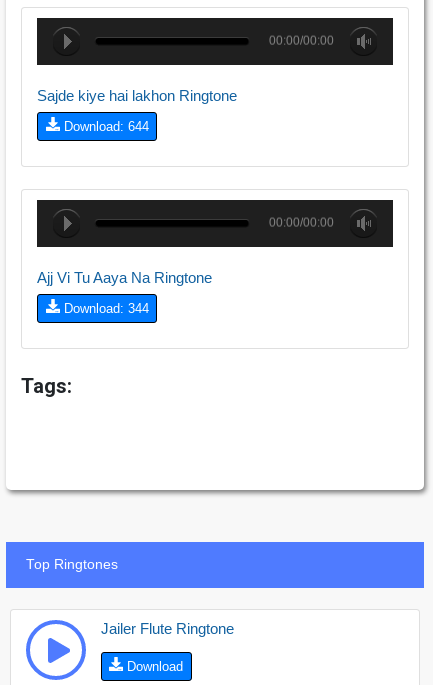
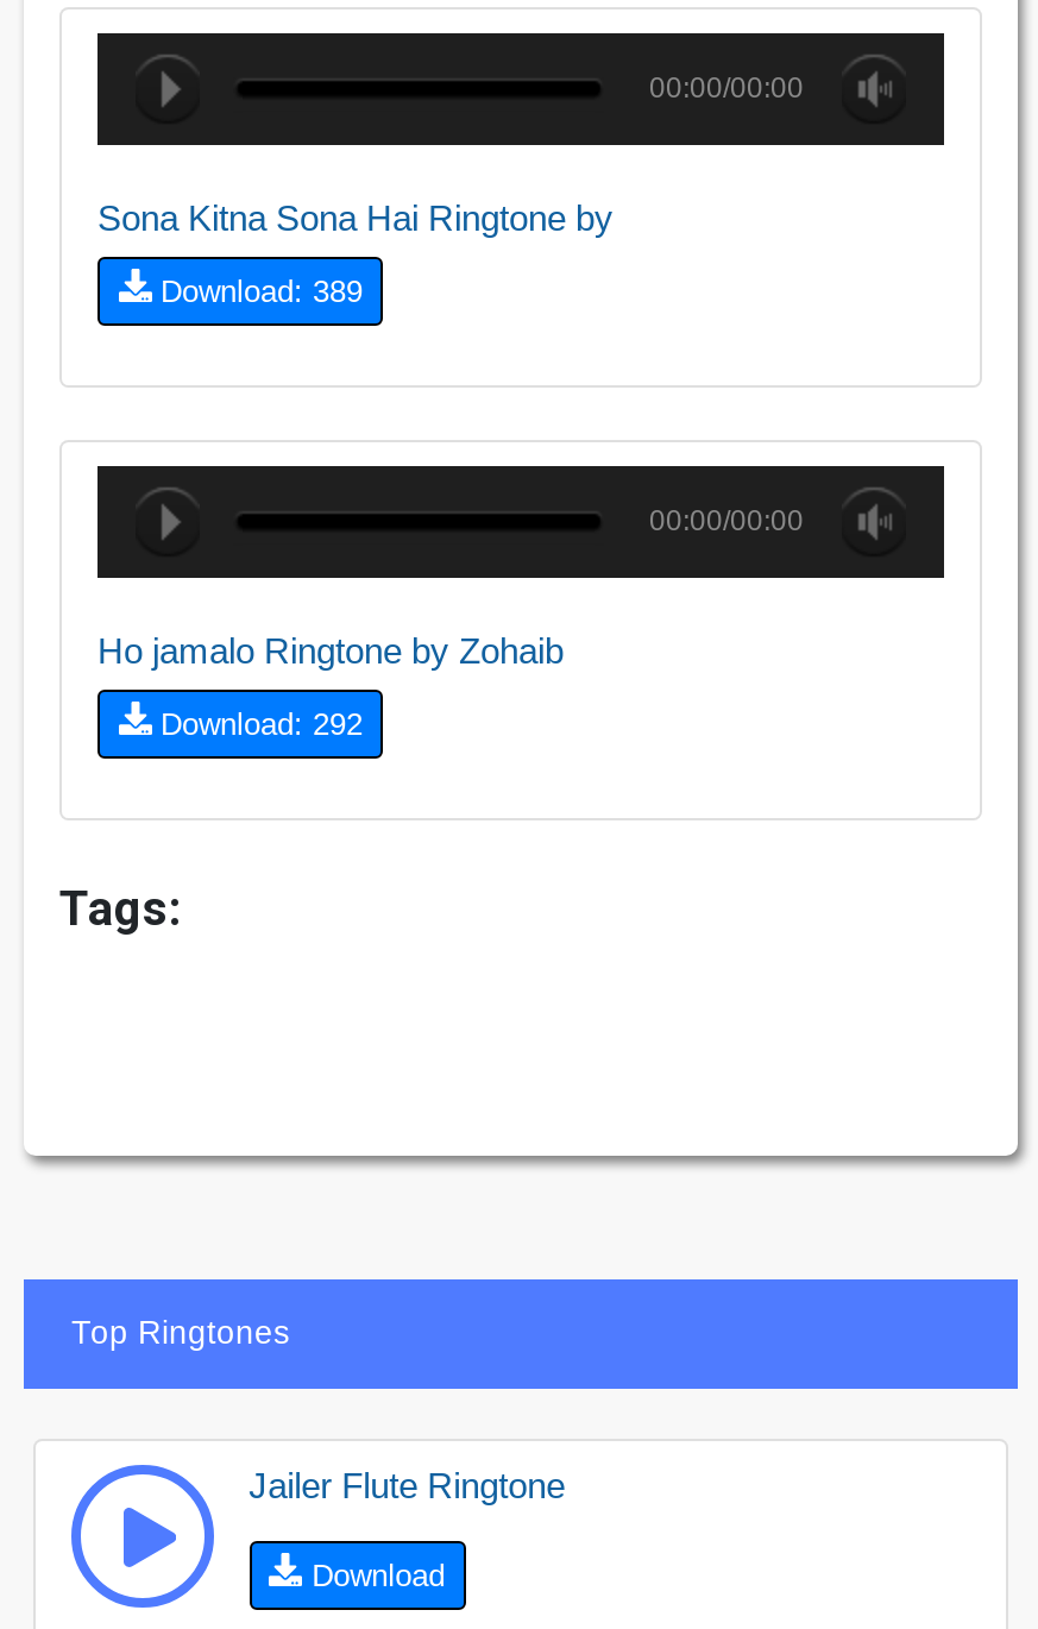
- Sajde kiye hai lakhon Ringtone
+ Sona Kitna Sona Hai Ringtone by

- Download: 644
+ Download: 389

- Ajj Vi Tu Aaya Na Ringtone
+ Ho jamalo Ringtone by Zohaib

- Download: 344
+ Download: 292
